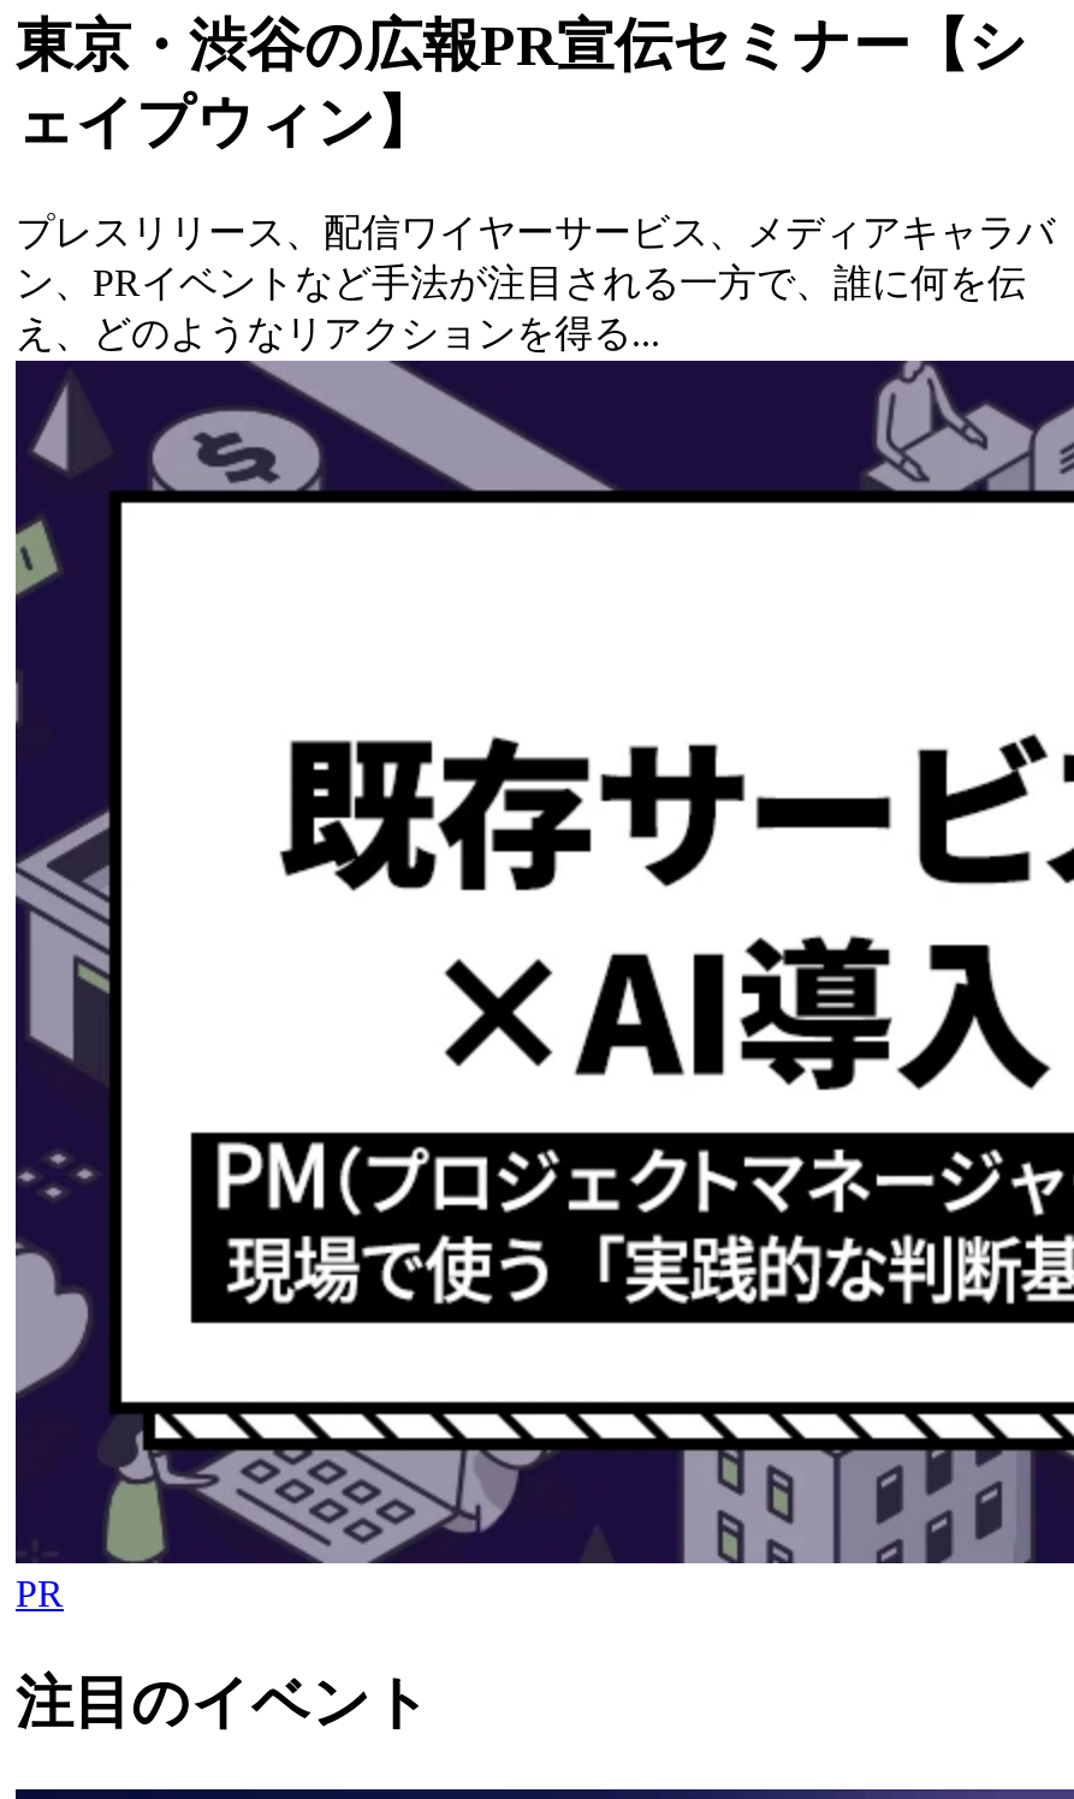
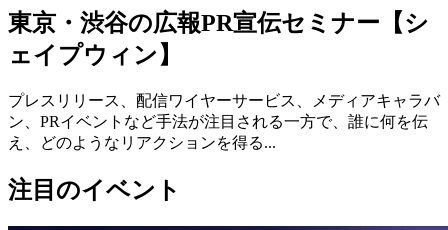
- [image]
- PR
